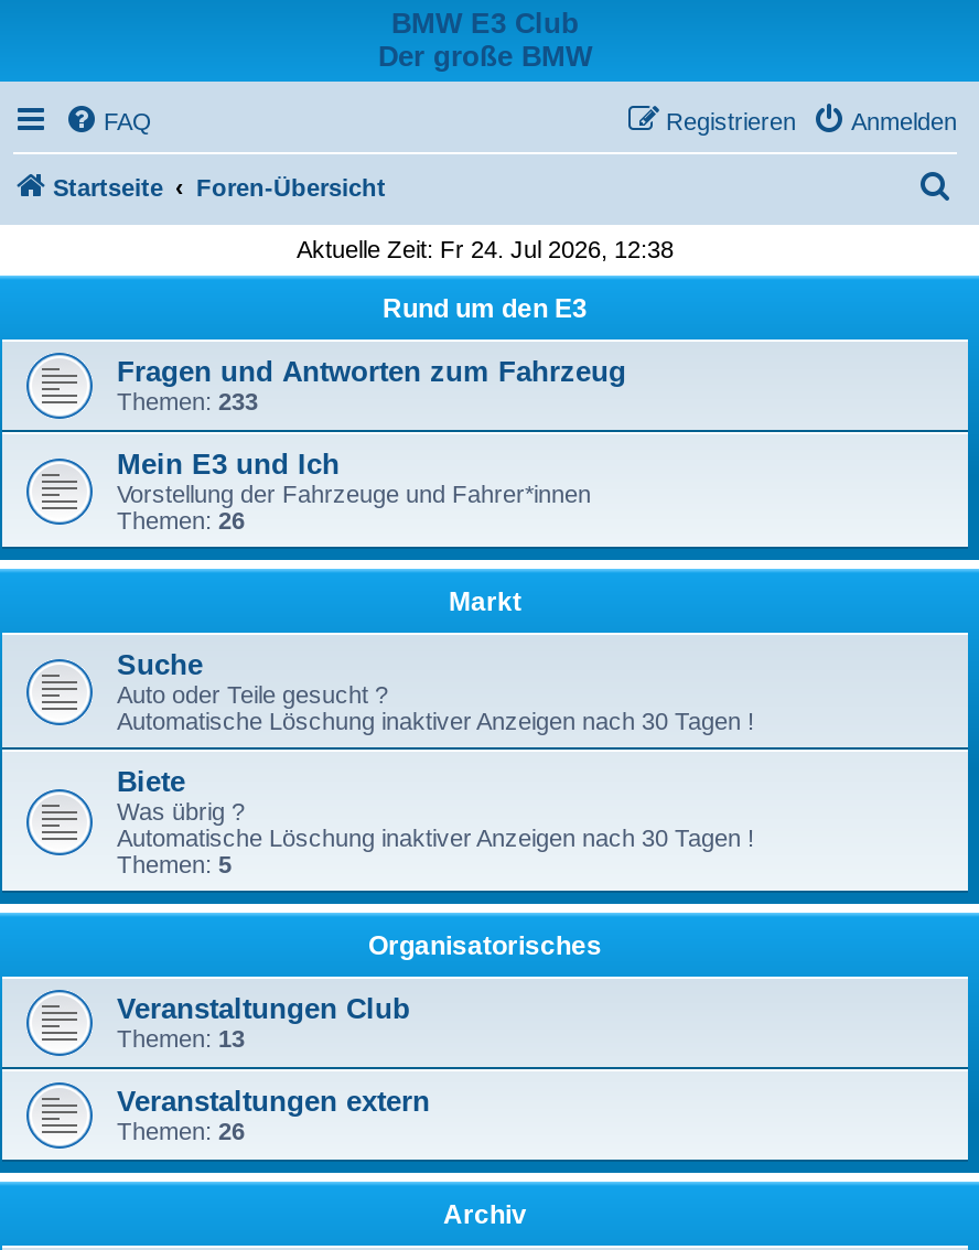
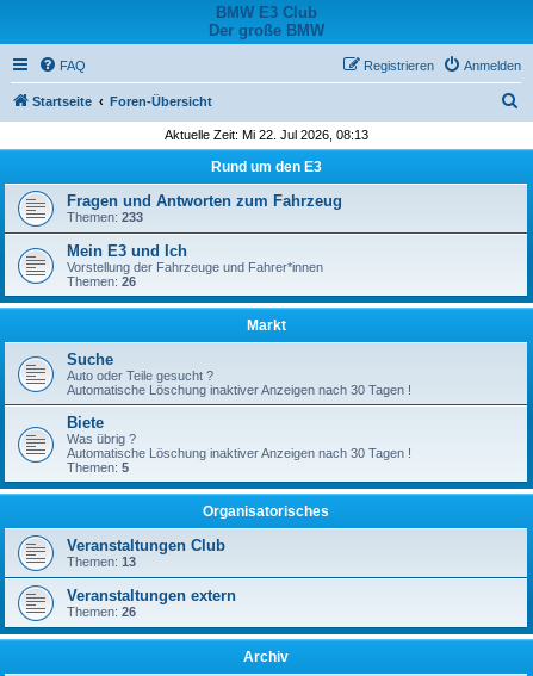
- Aktuelle Zeit: Fr 24. Jul 2026, 12:38
+ Aktuelle Zeit: Mi 22. Jul 2026, 08:13
